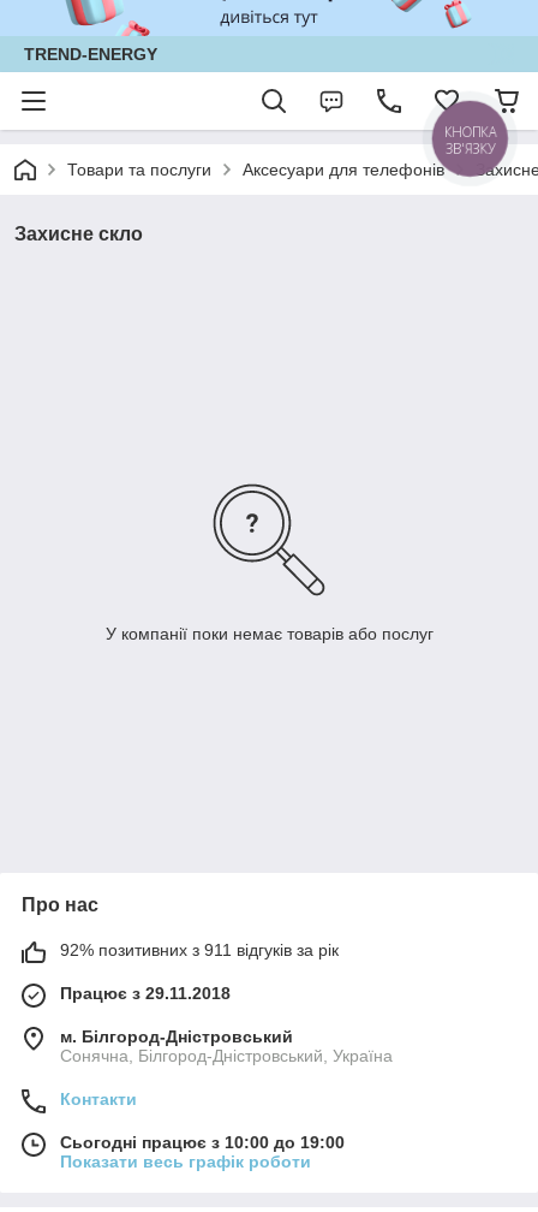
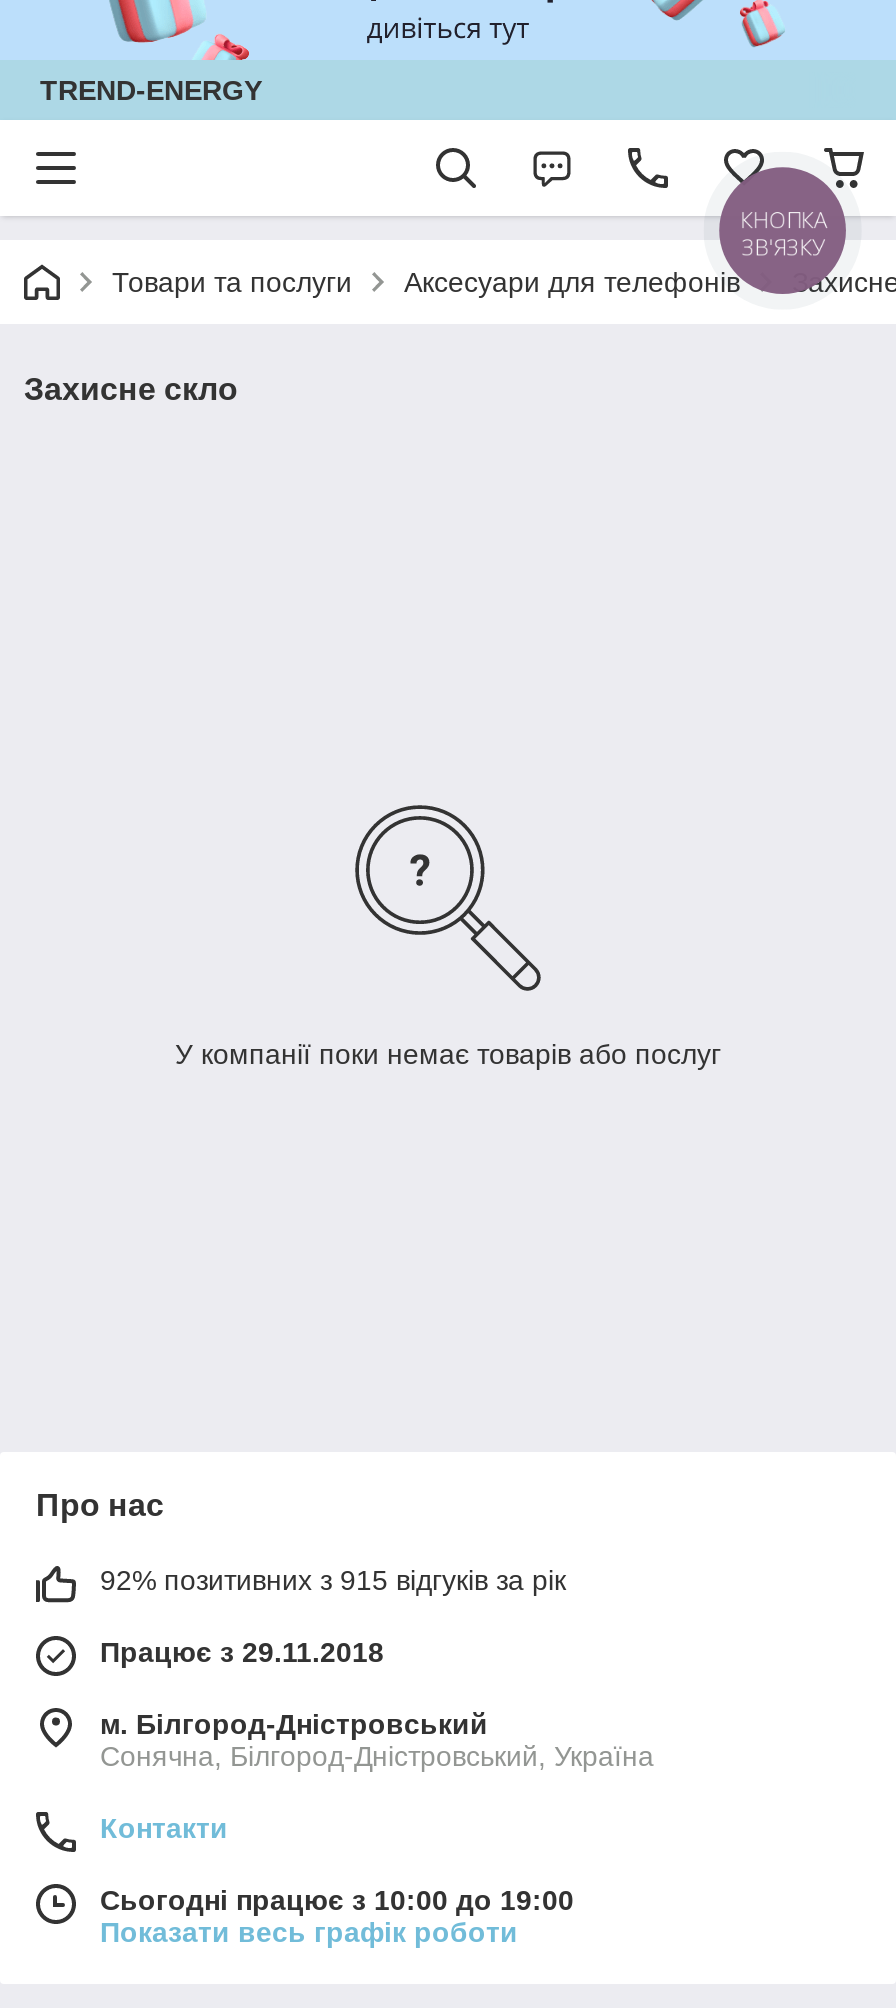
- 92% позитивних з 911 відгуків за рік
+ 92% позитивних з 915 відгуків за рік
